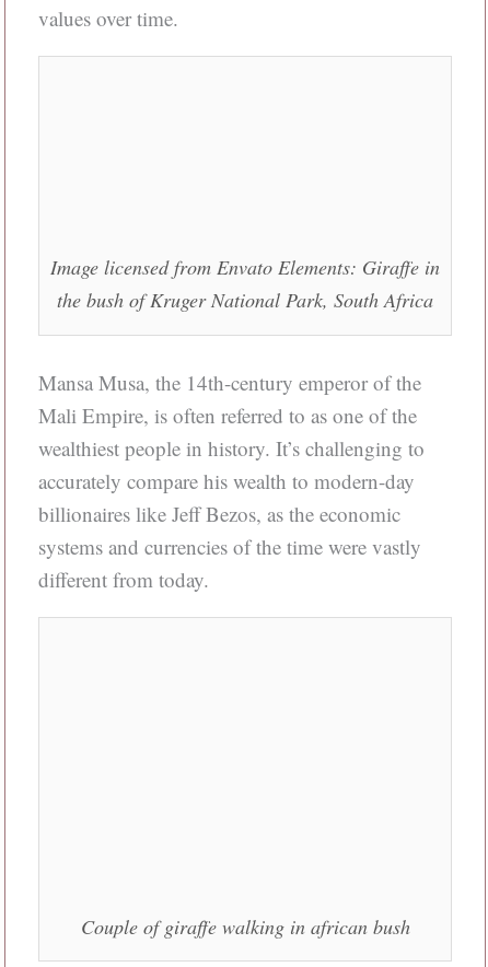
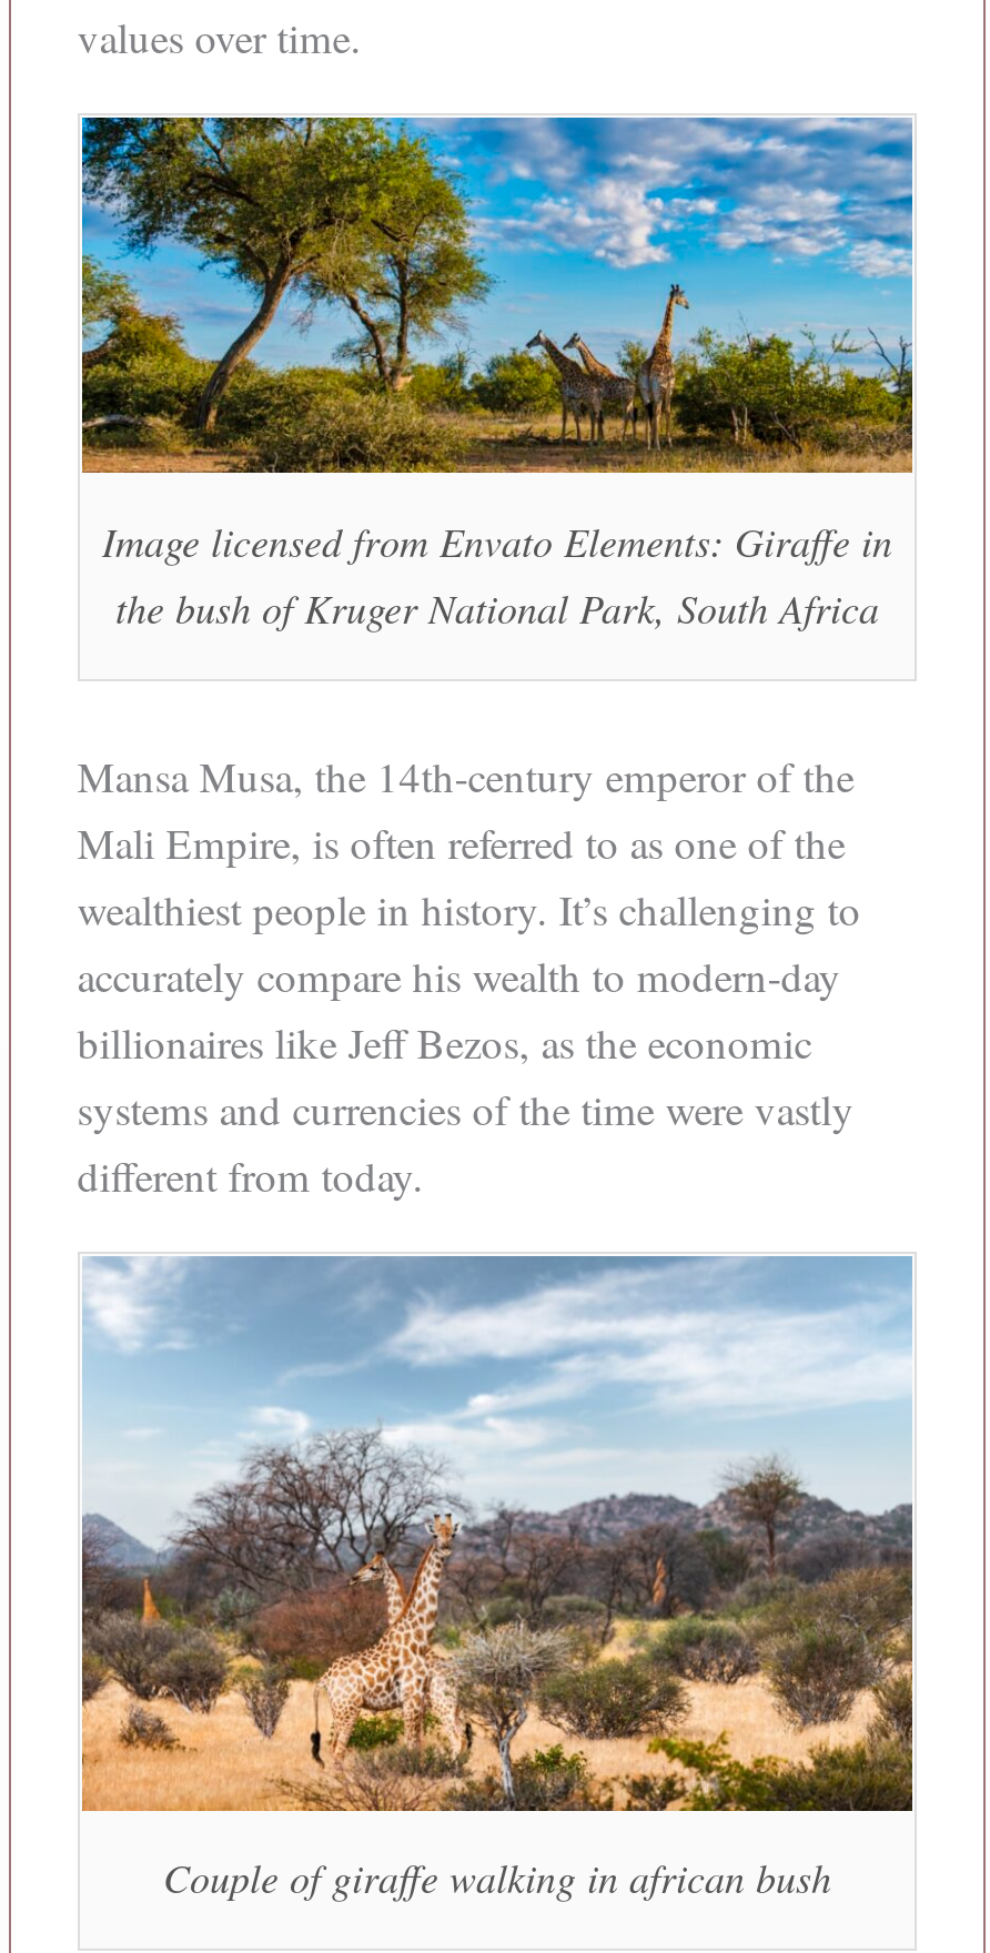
+ [image]

+ [image]
